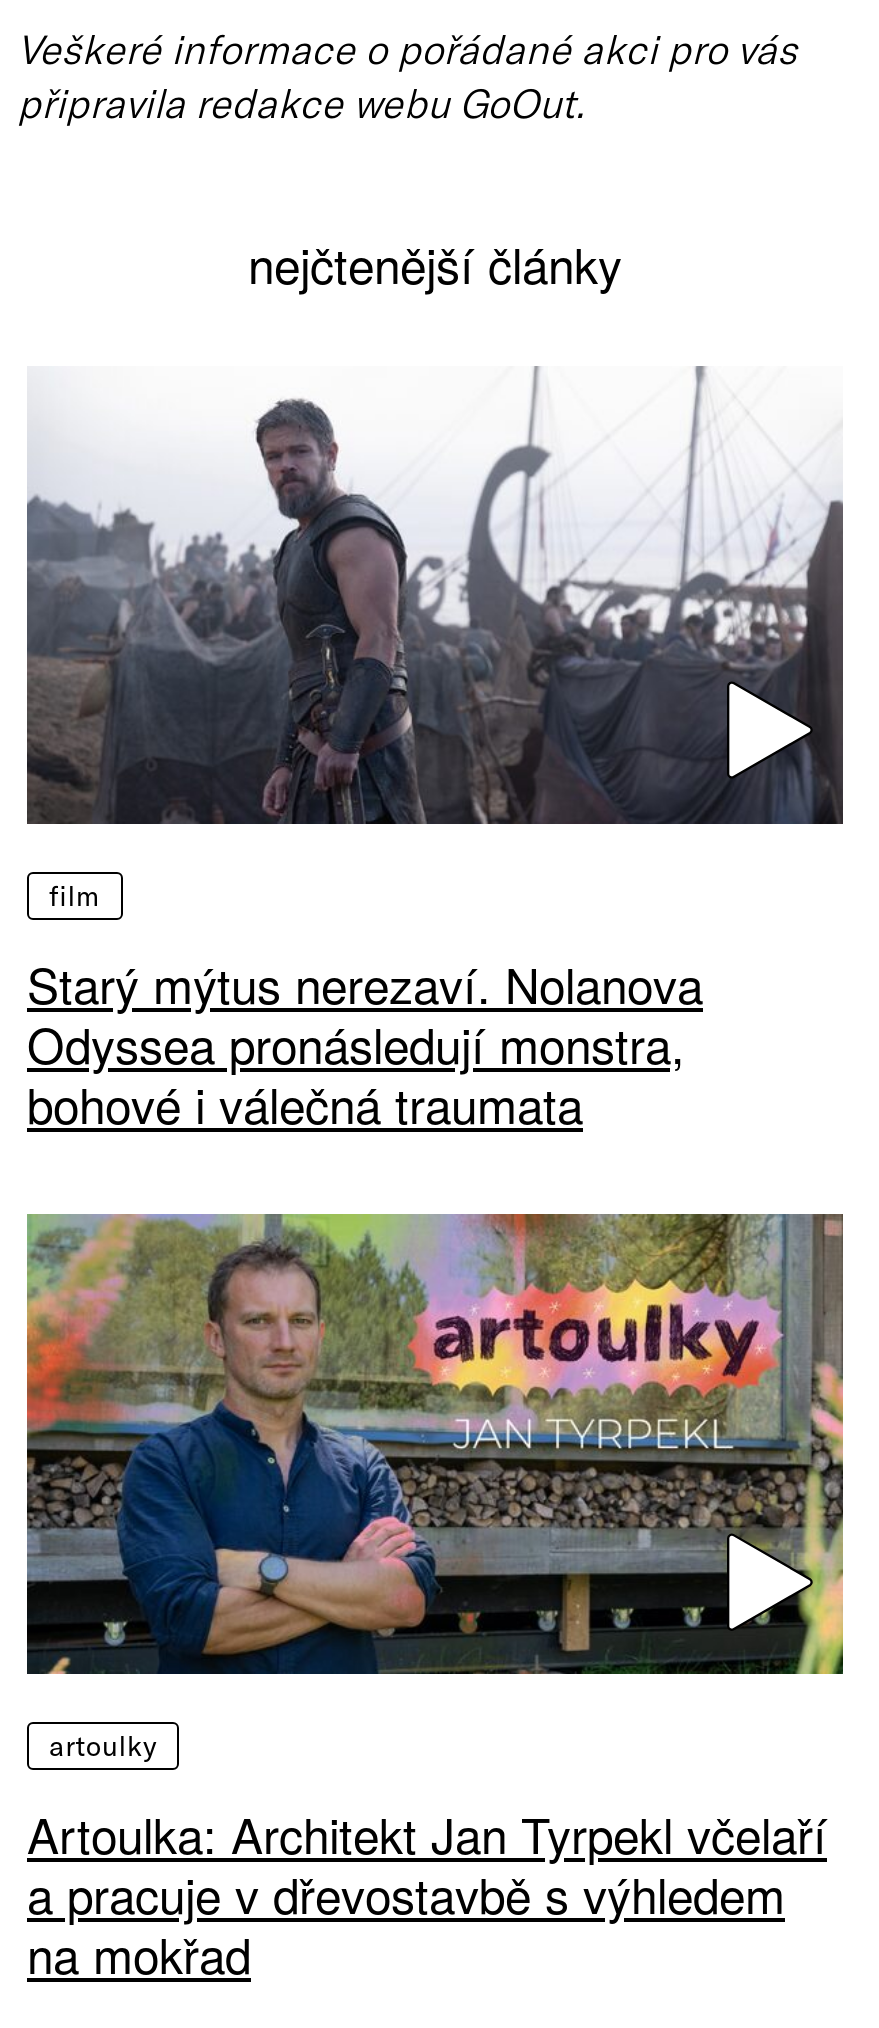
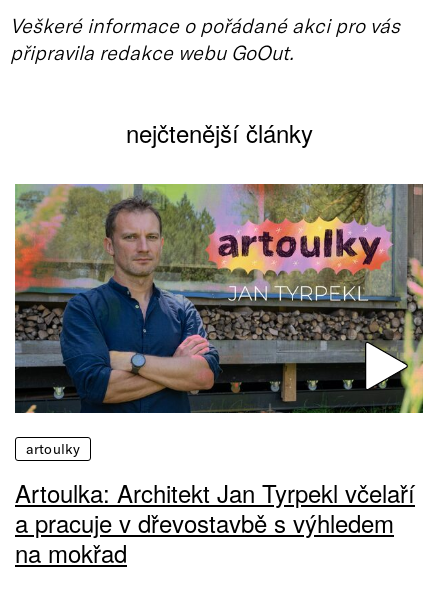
- [image]
- film
- Starý mýtus nerezaví. Nolanova
- Odyssea pronásledují monstra,
- bohové i válečná traumata
